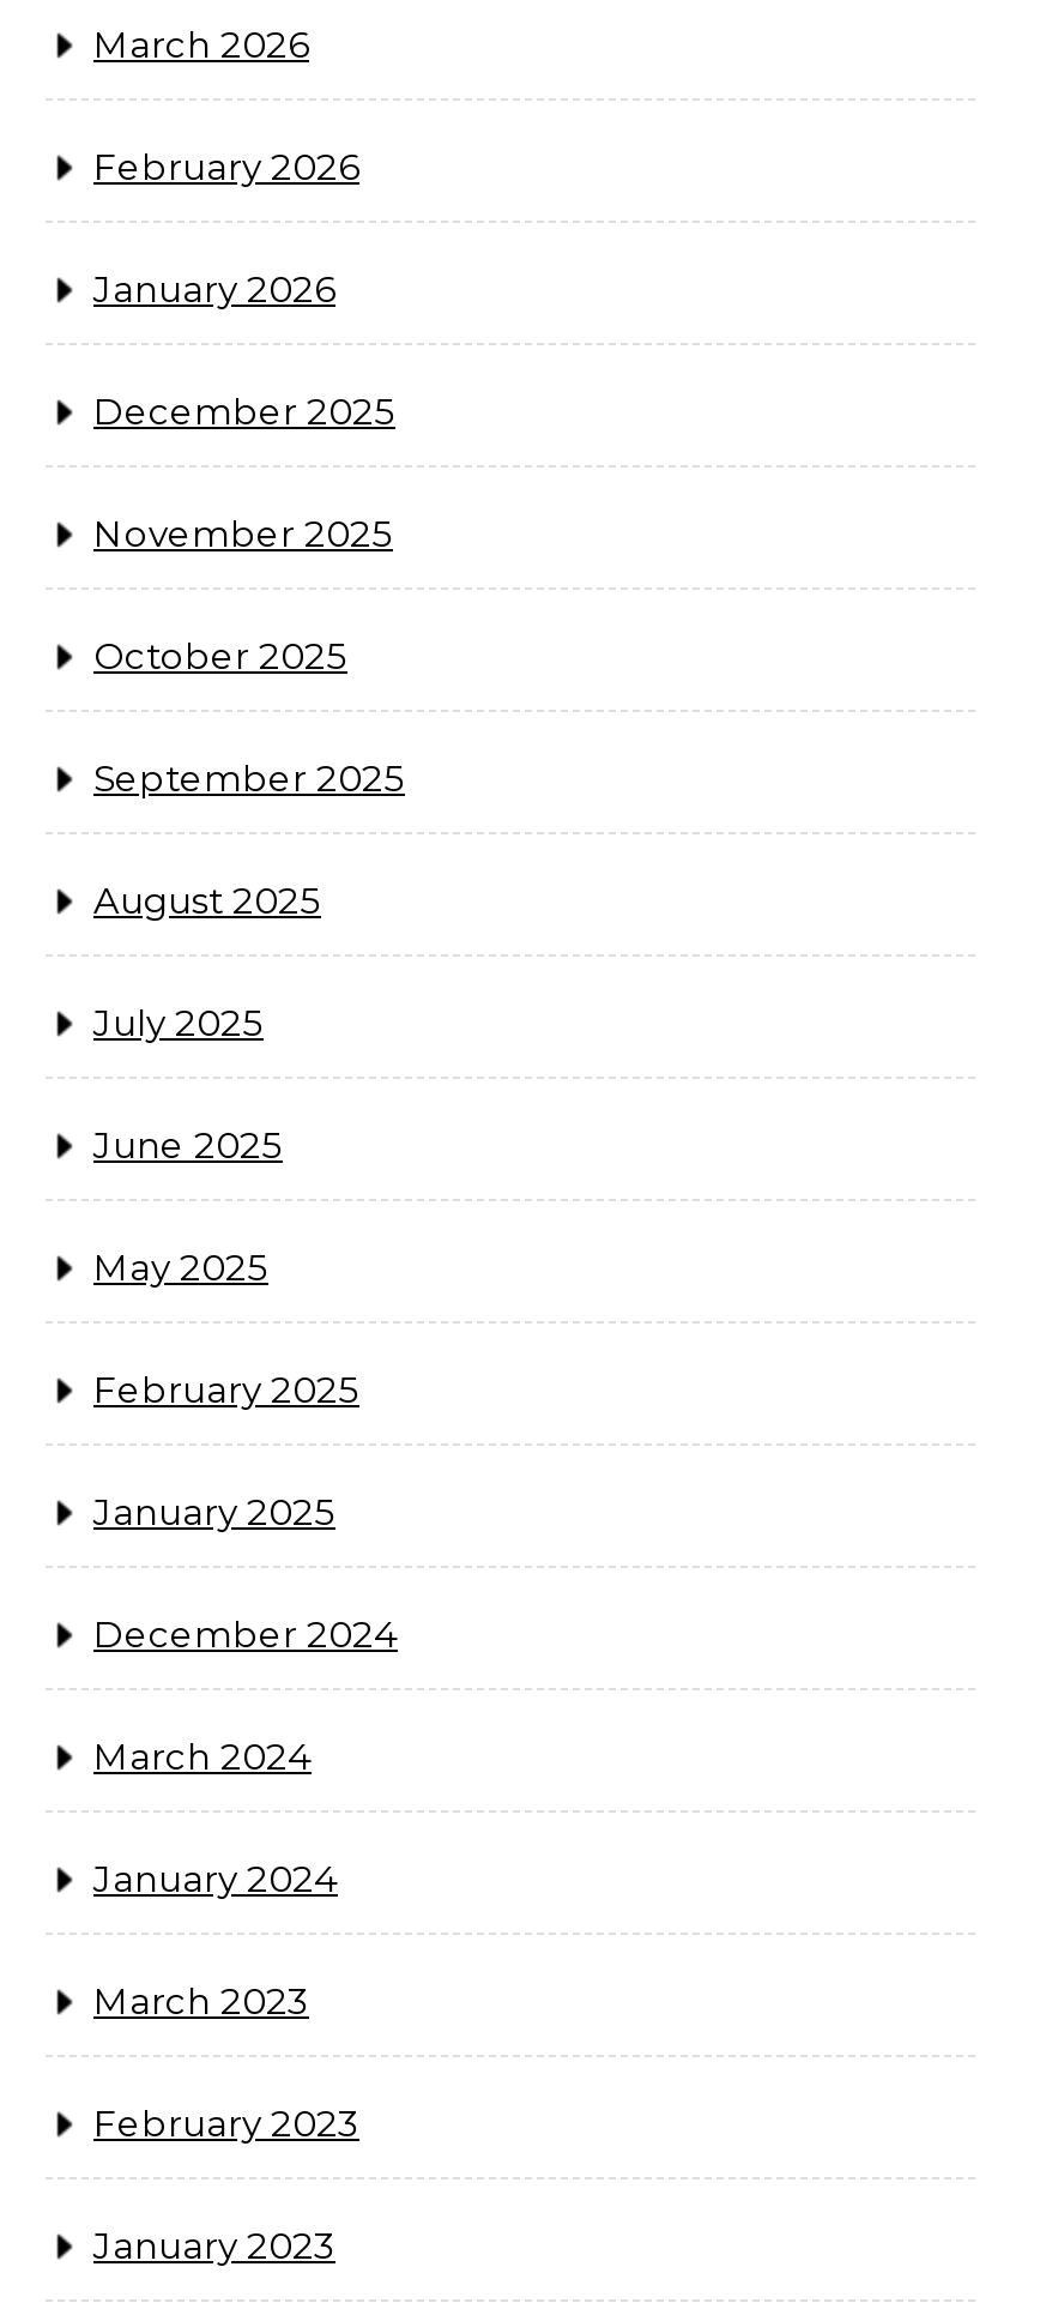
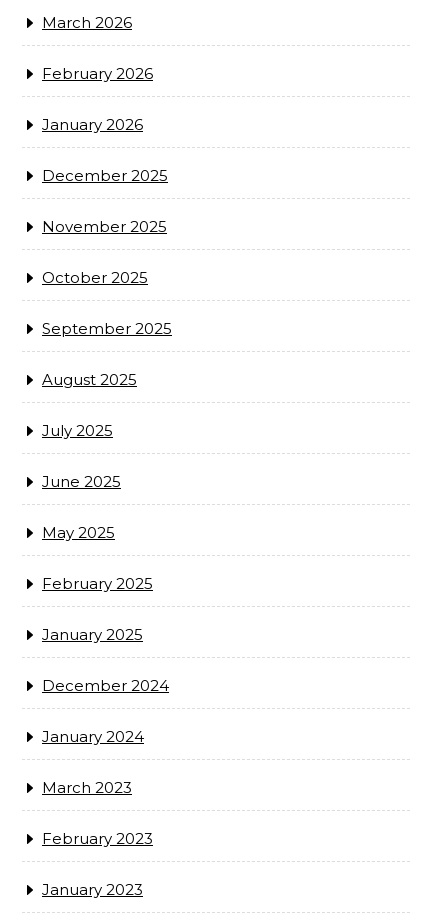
- March 2024
